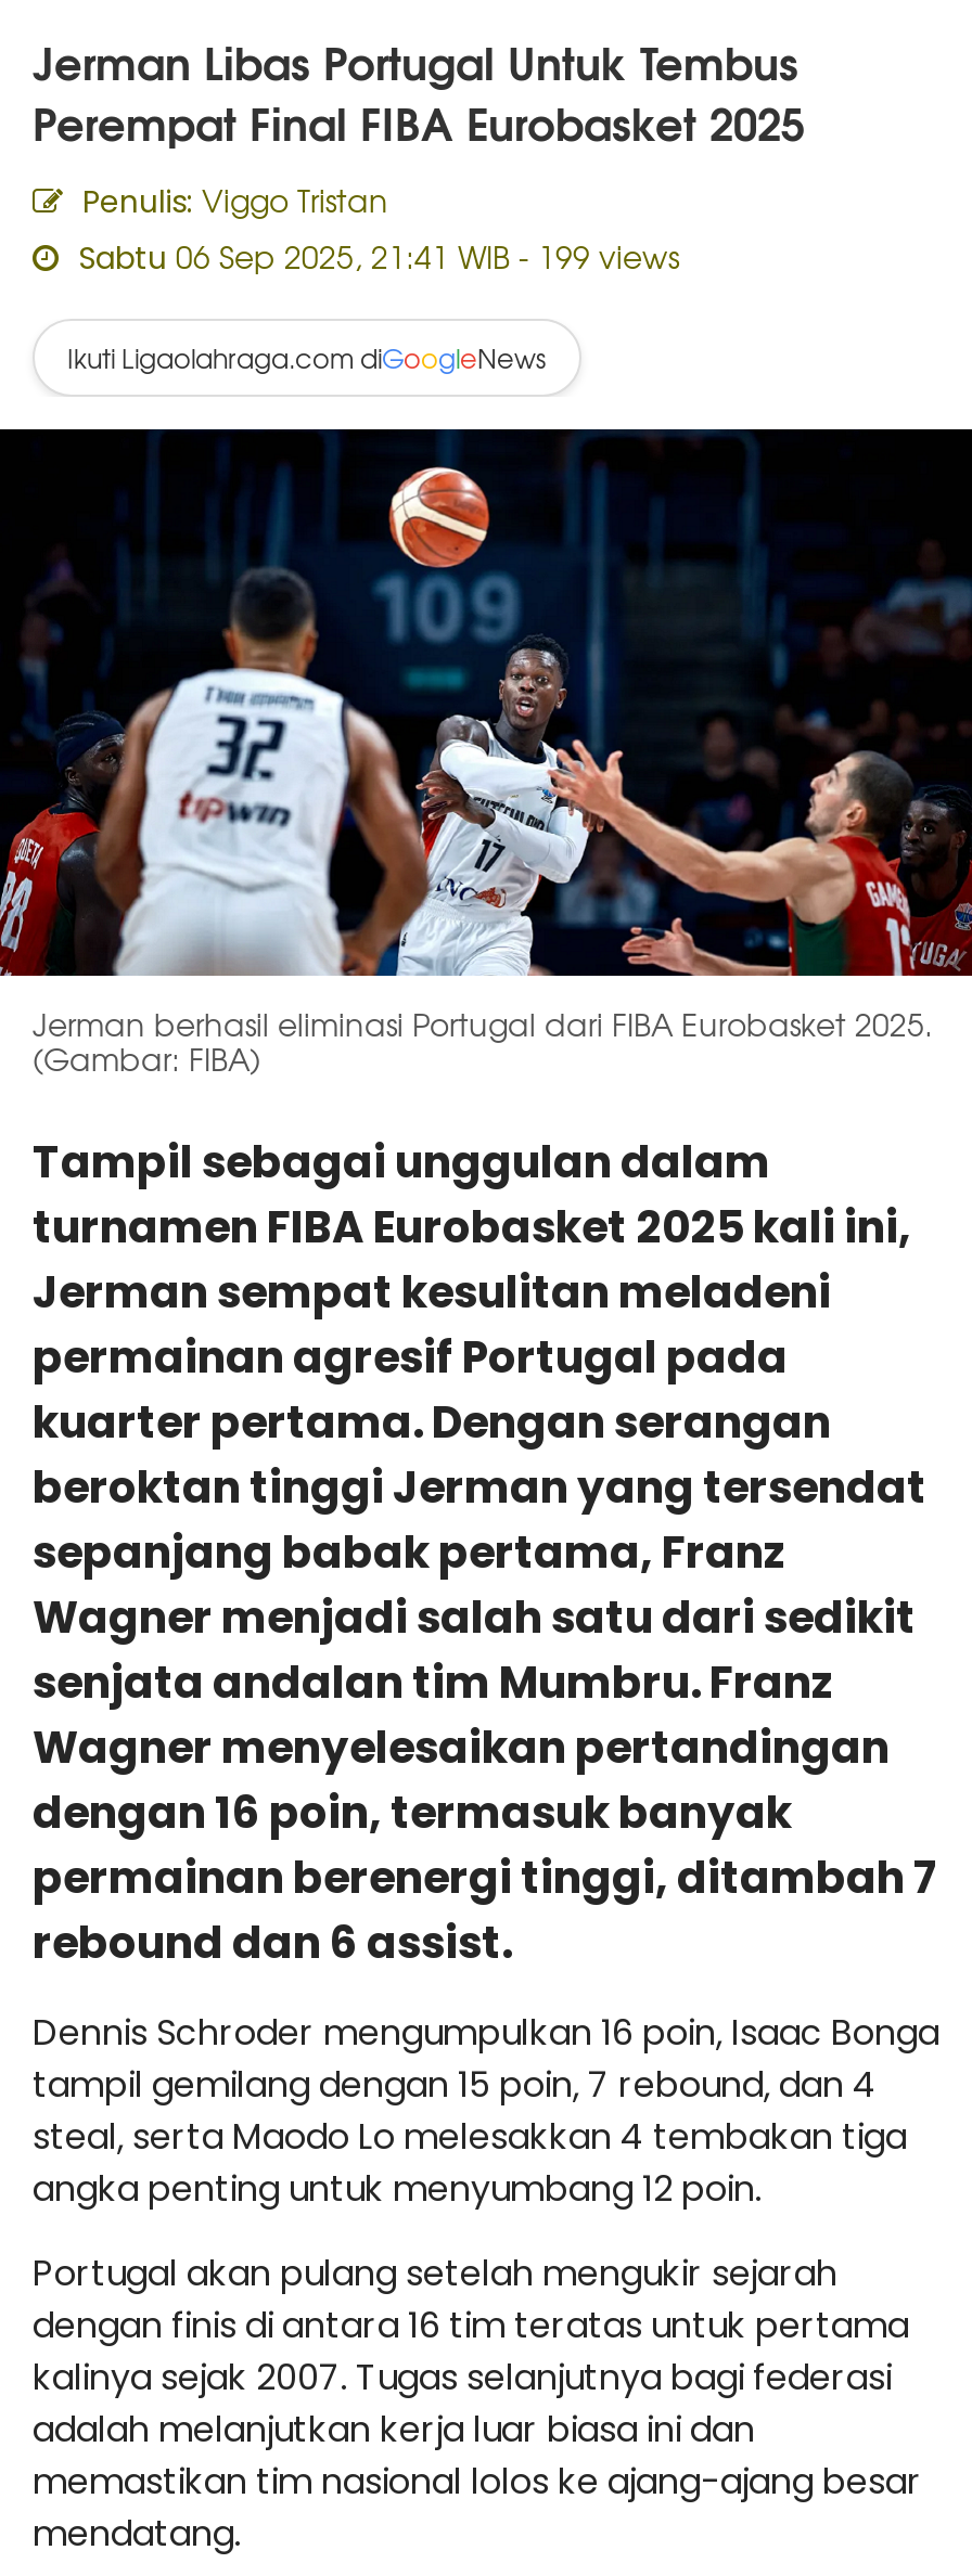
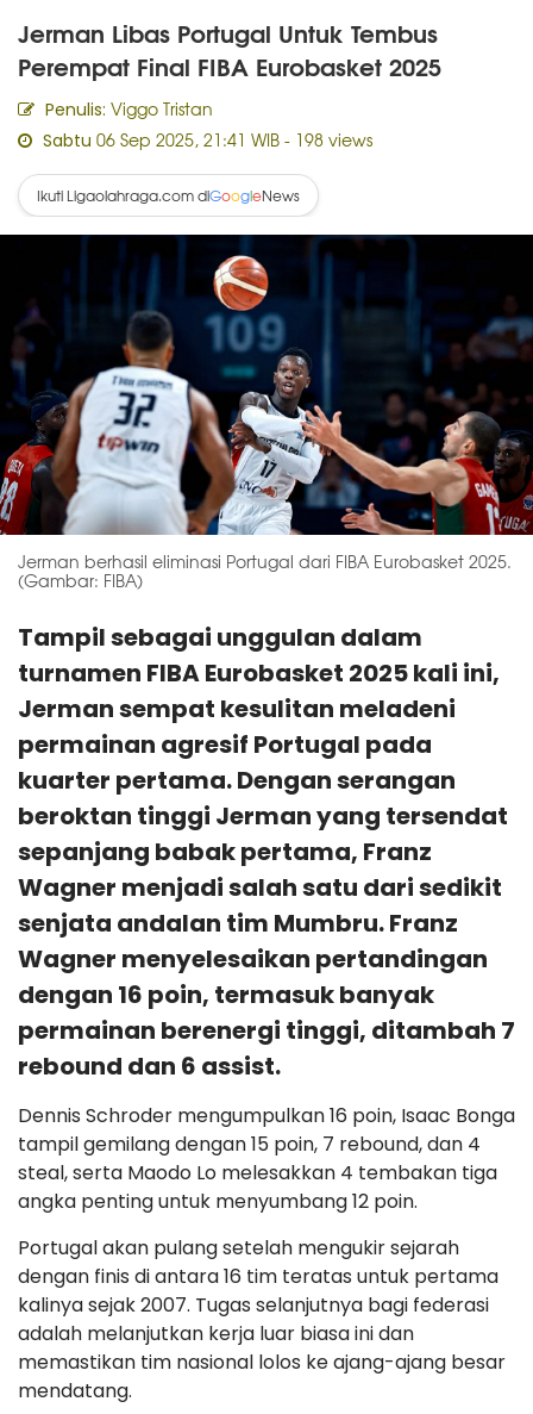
- Sabtu 06 Sep 2025, 21:41 WIB - 199 views
+ Sabtu 06 Sep 2025, 21:41 WIB - 198 views
